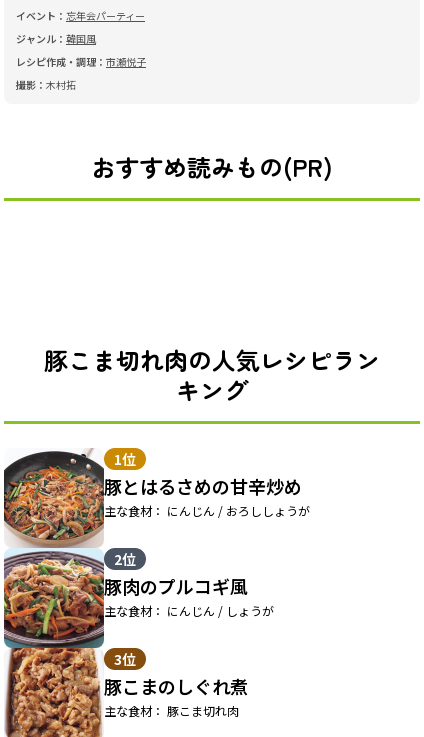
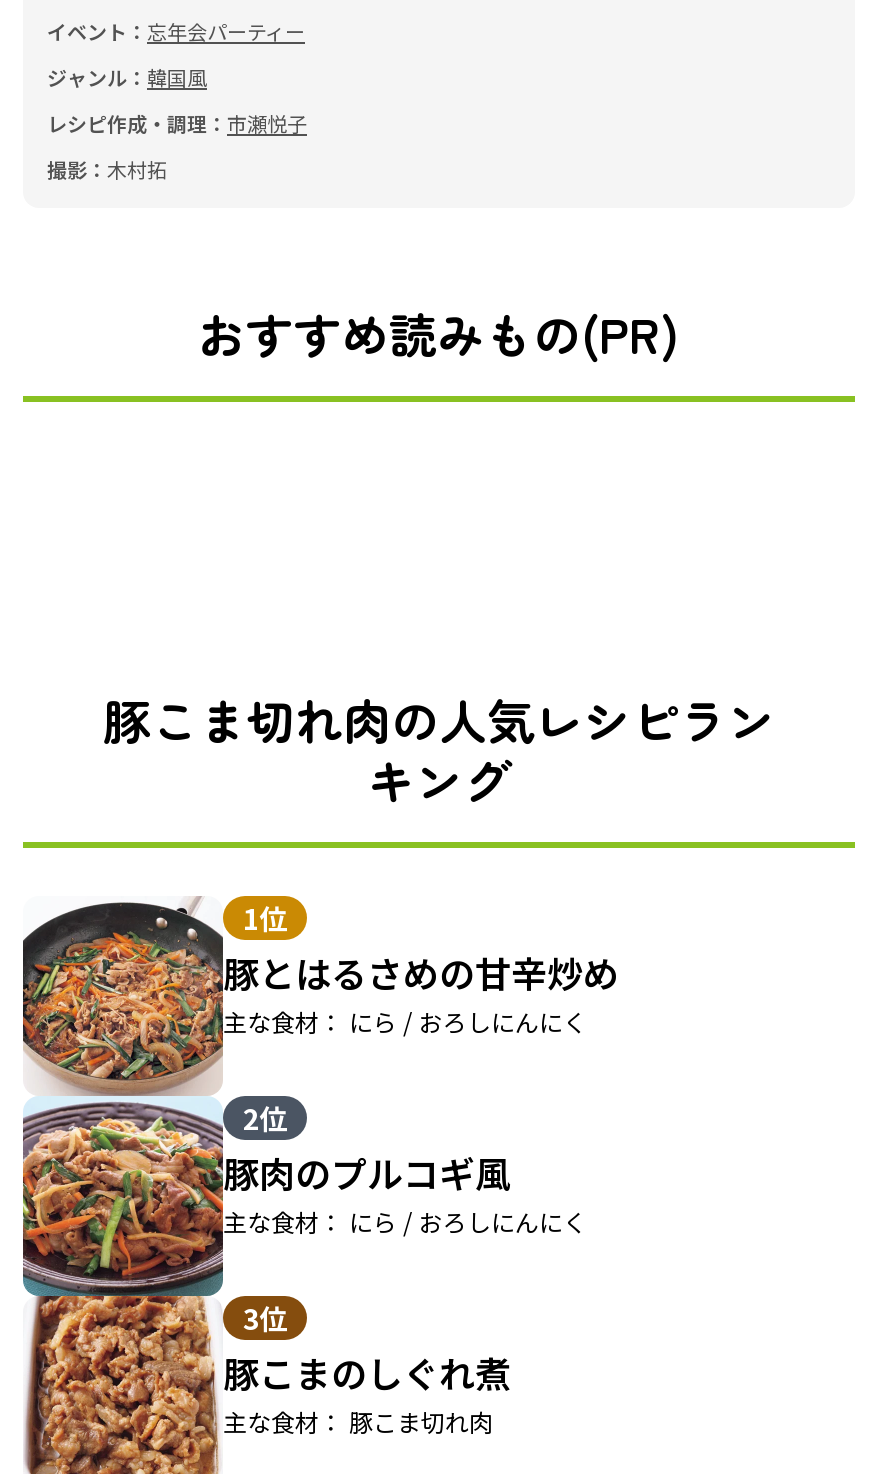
- 主な食材： にんじん / おろししょうが
+ 主な食材： にら / おろしにんにく

- 主な食材： にんじん / しょうが
+ 主な食材： にら / おろしにんにく
